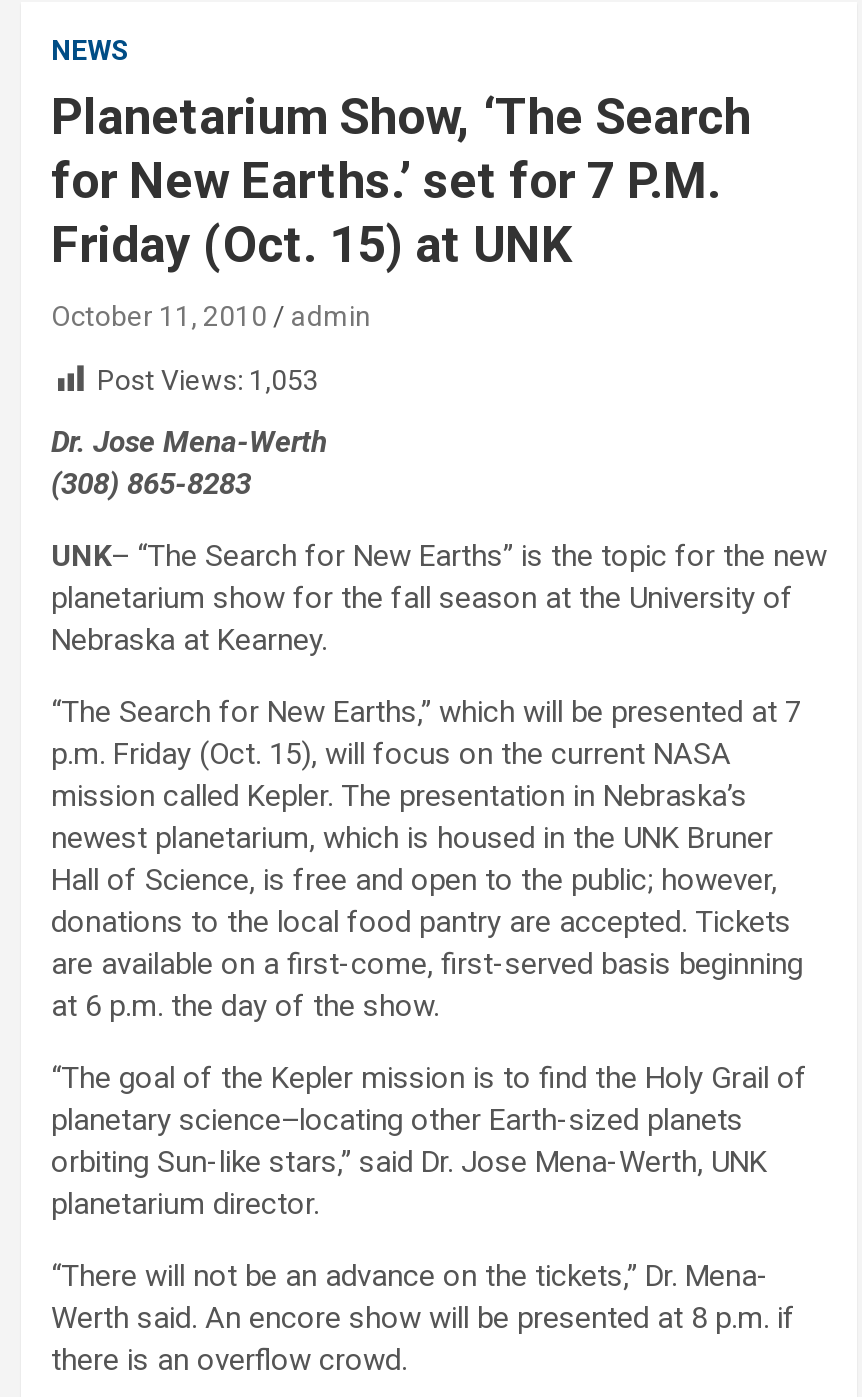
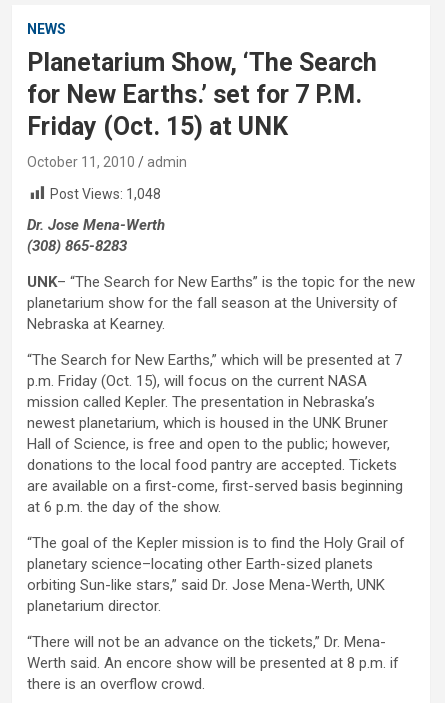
- Post Views: 1,053
+ Post Views: 1,048
